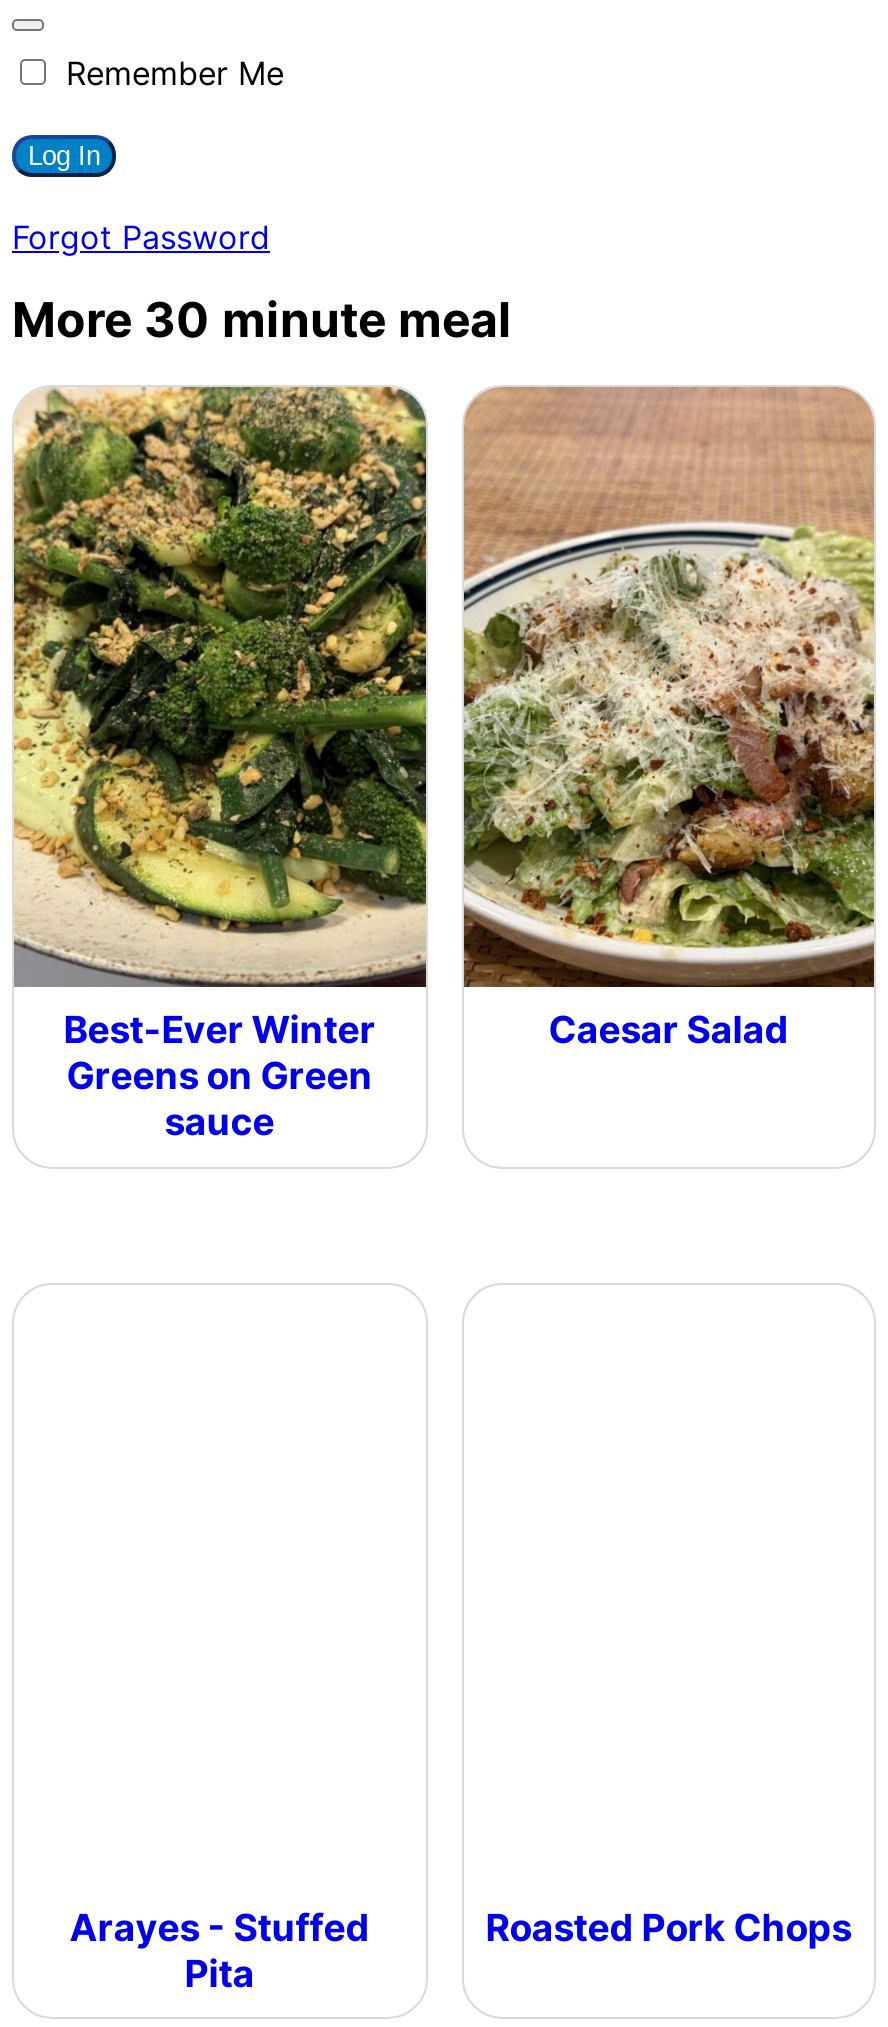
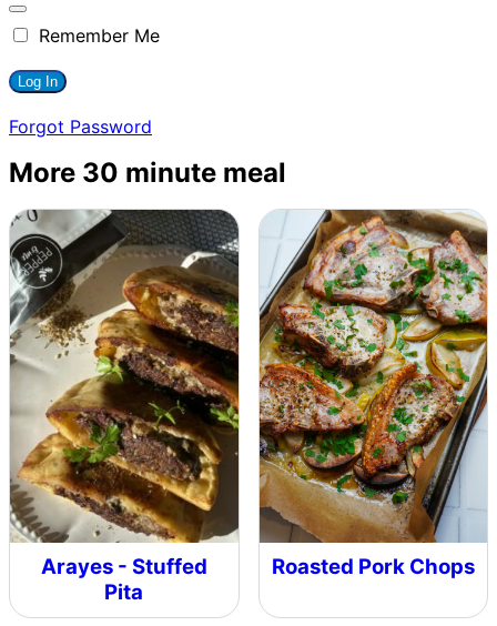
- [image]
+ [image]

- [image]
+ [image]

- Best-Ever Winter
- Greens on Green
- sauce

- Caesar Salad
